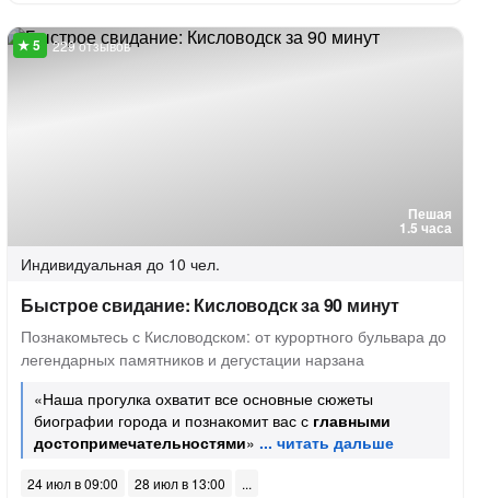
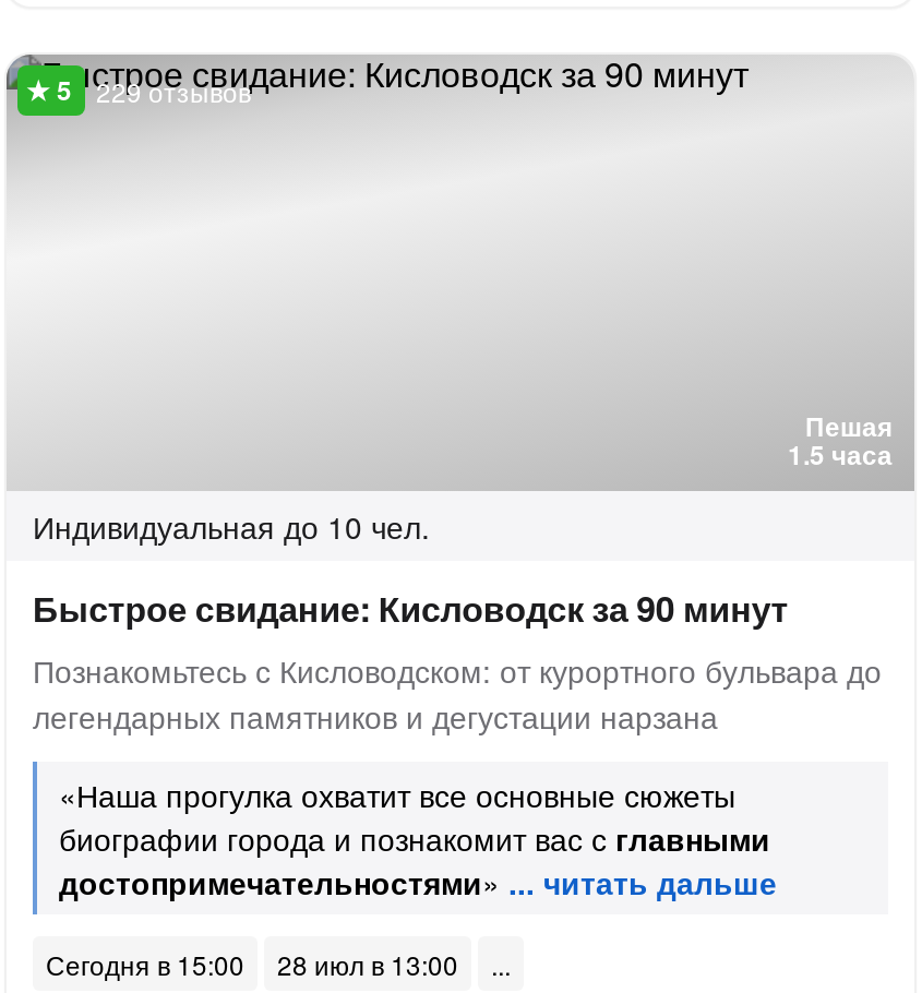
- 24 июл в 09:00 28 июл в 13:00
+ Сегодня в 15:00 28 июл в 13:00
